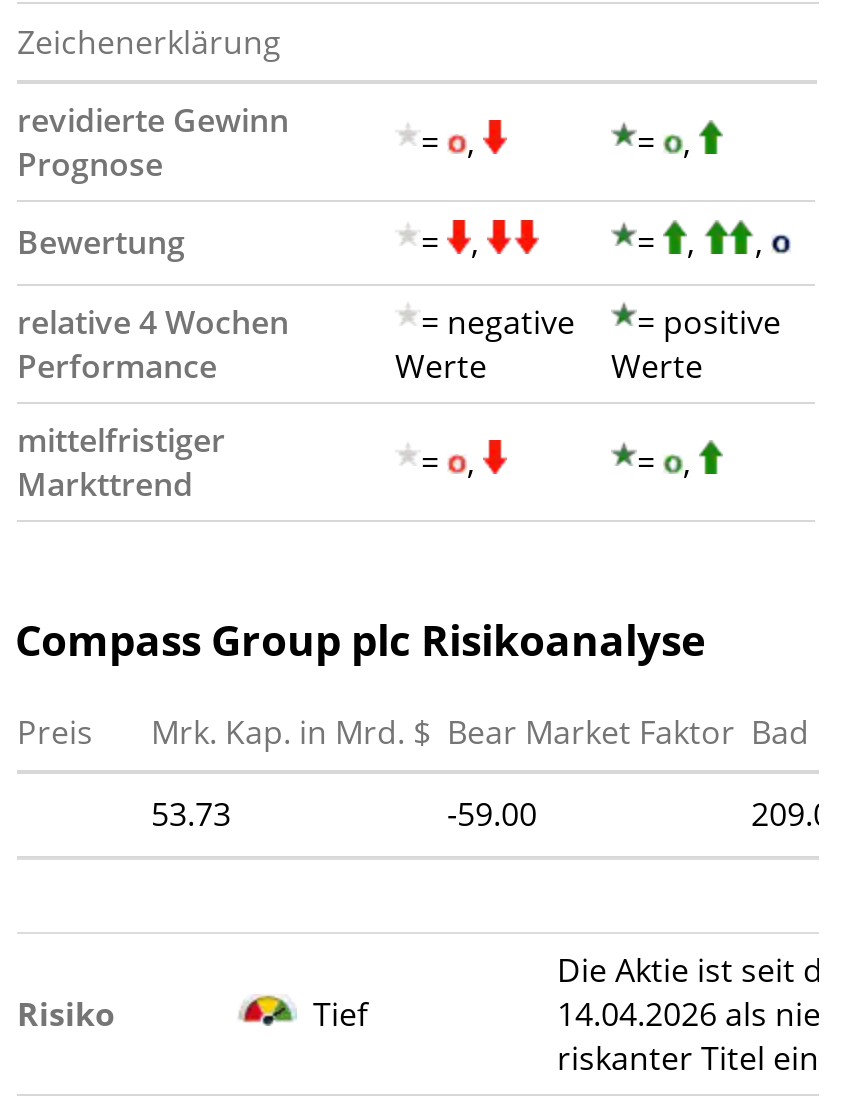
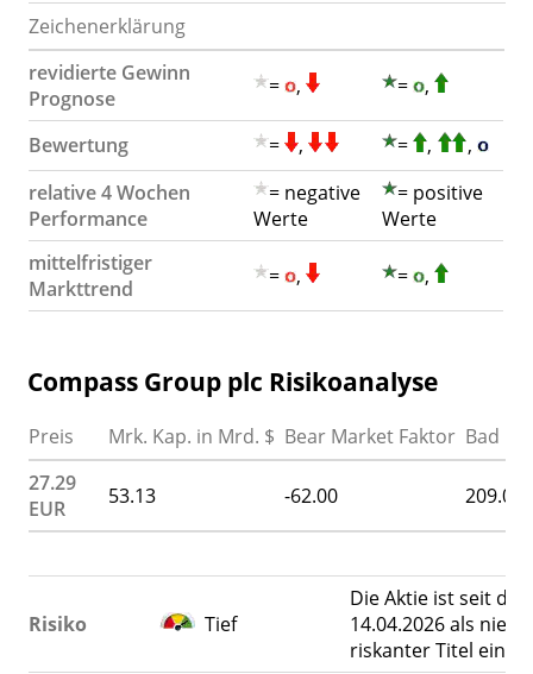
- 53.73
- -59.00
+ 27.29
+ EUR
+ 53.13
+ -62.00
